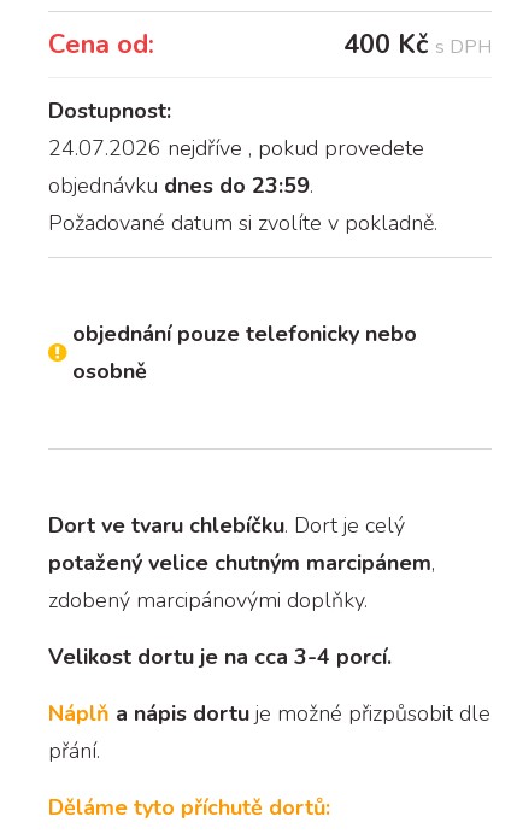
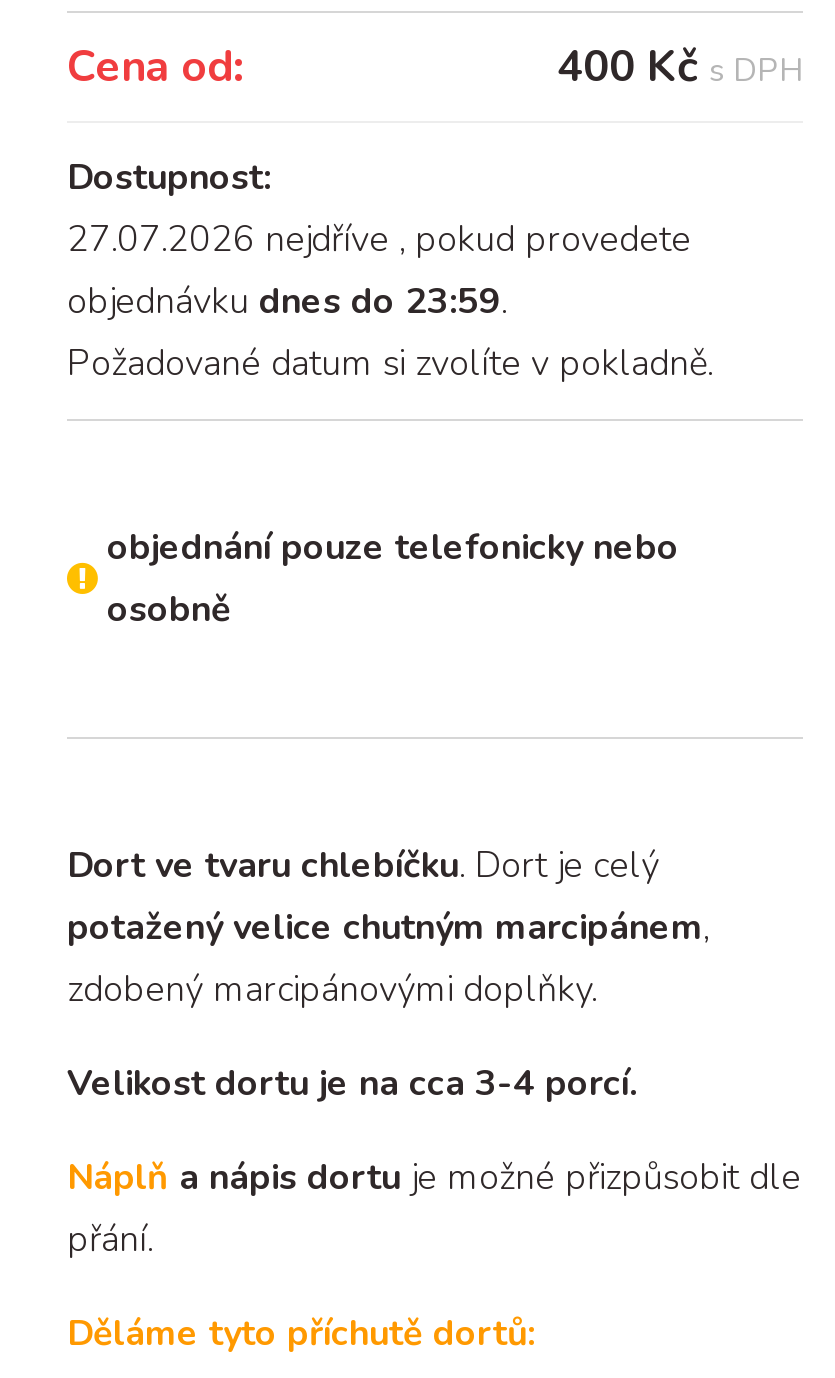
- 24.07.2026 nejdříve, pokud provedete
+ 27.07.2026 nejdříve, pokud provedete
